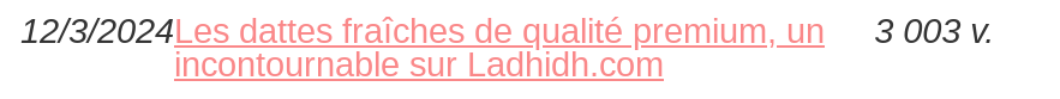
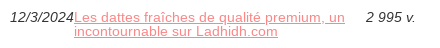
- 12/3/2024Les dattes fraîches de qualité premium, un 3 003 v.
+ 12/3/2024Les dattes fraîches de qualité premium, un 2 995 v.
